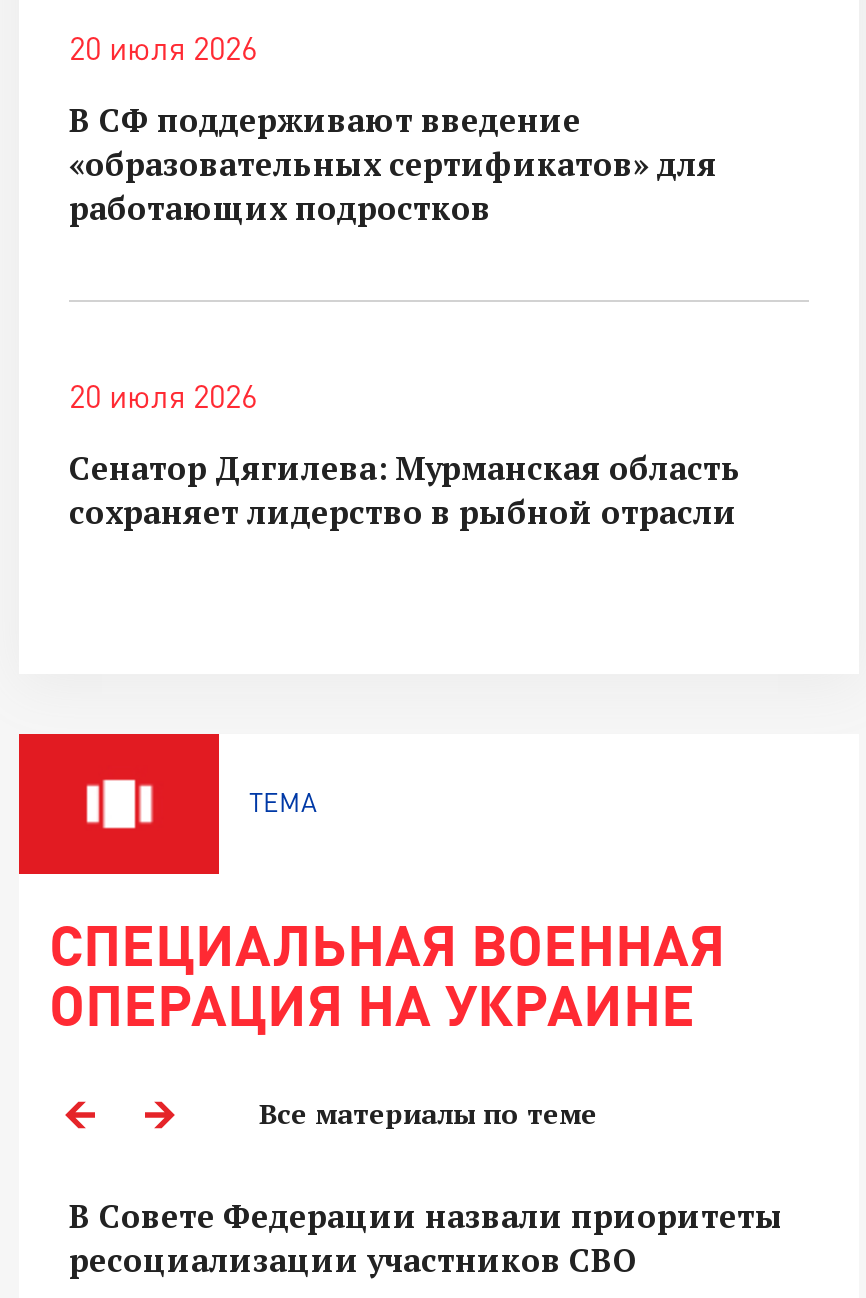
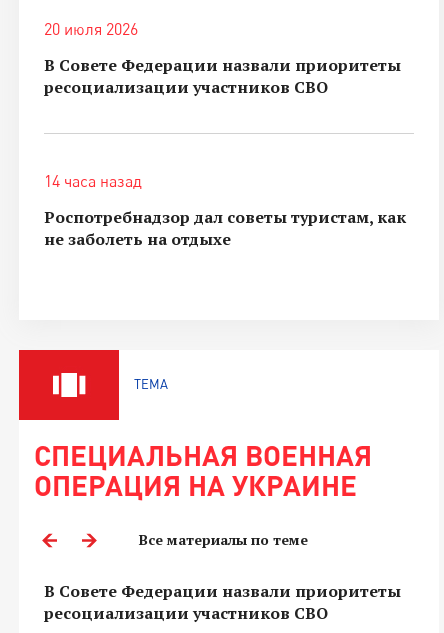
- В СФ поддерживают введение
- «образовательных сертификатов» для
- работающих подростков
+ В Совете Федерации назвали приоритеты
+ ресоциализации участников СВО

- 20 июля 2026
+ 14 часа назад

- Сенатор Дягилева: Мурманская область
- сохраняет лидерство в рыбной отрасли
+ Роспотребнадзор дал советы туристам, как
+ не заболеть на отдыхе
